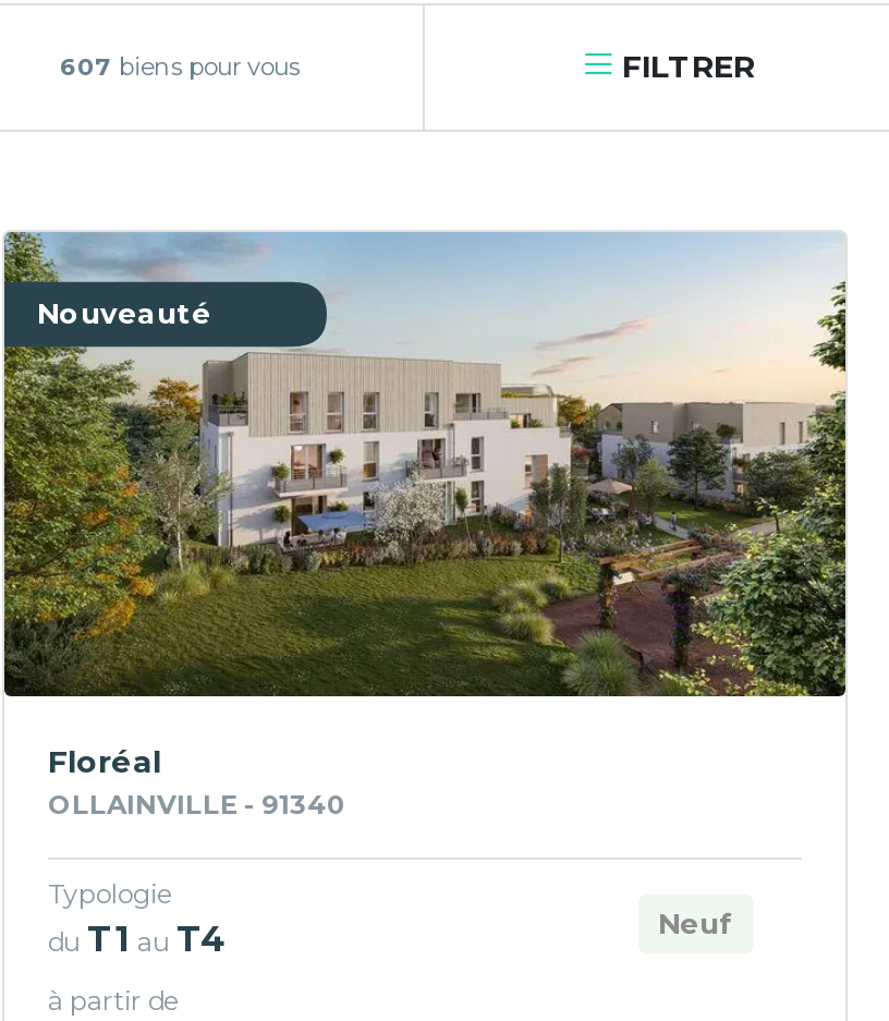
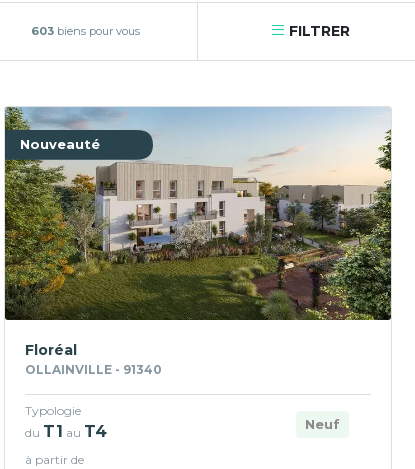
- 607 biens pour vous
+ 603 biens pour vous
